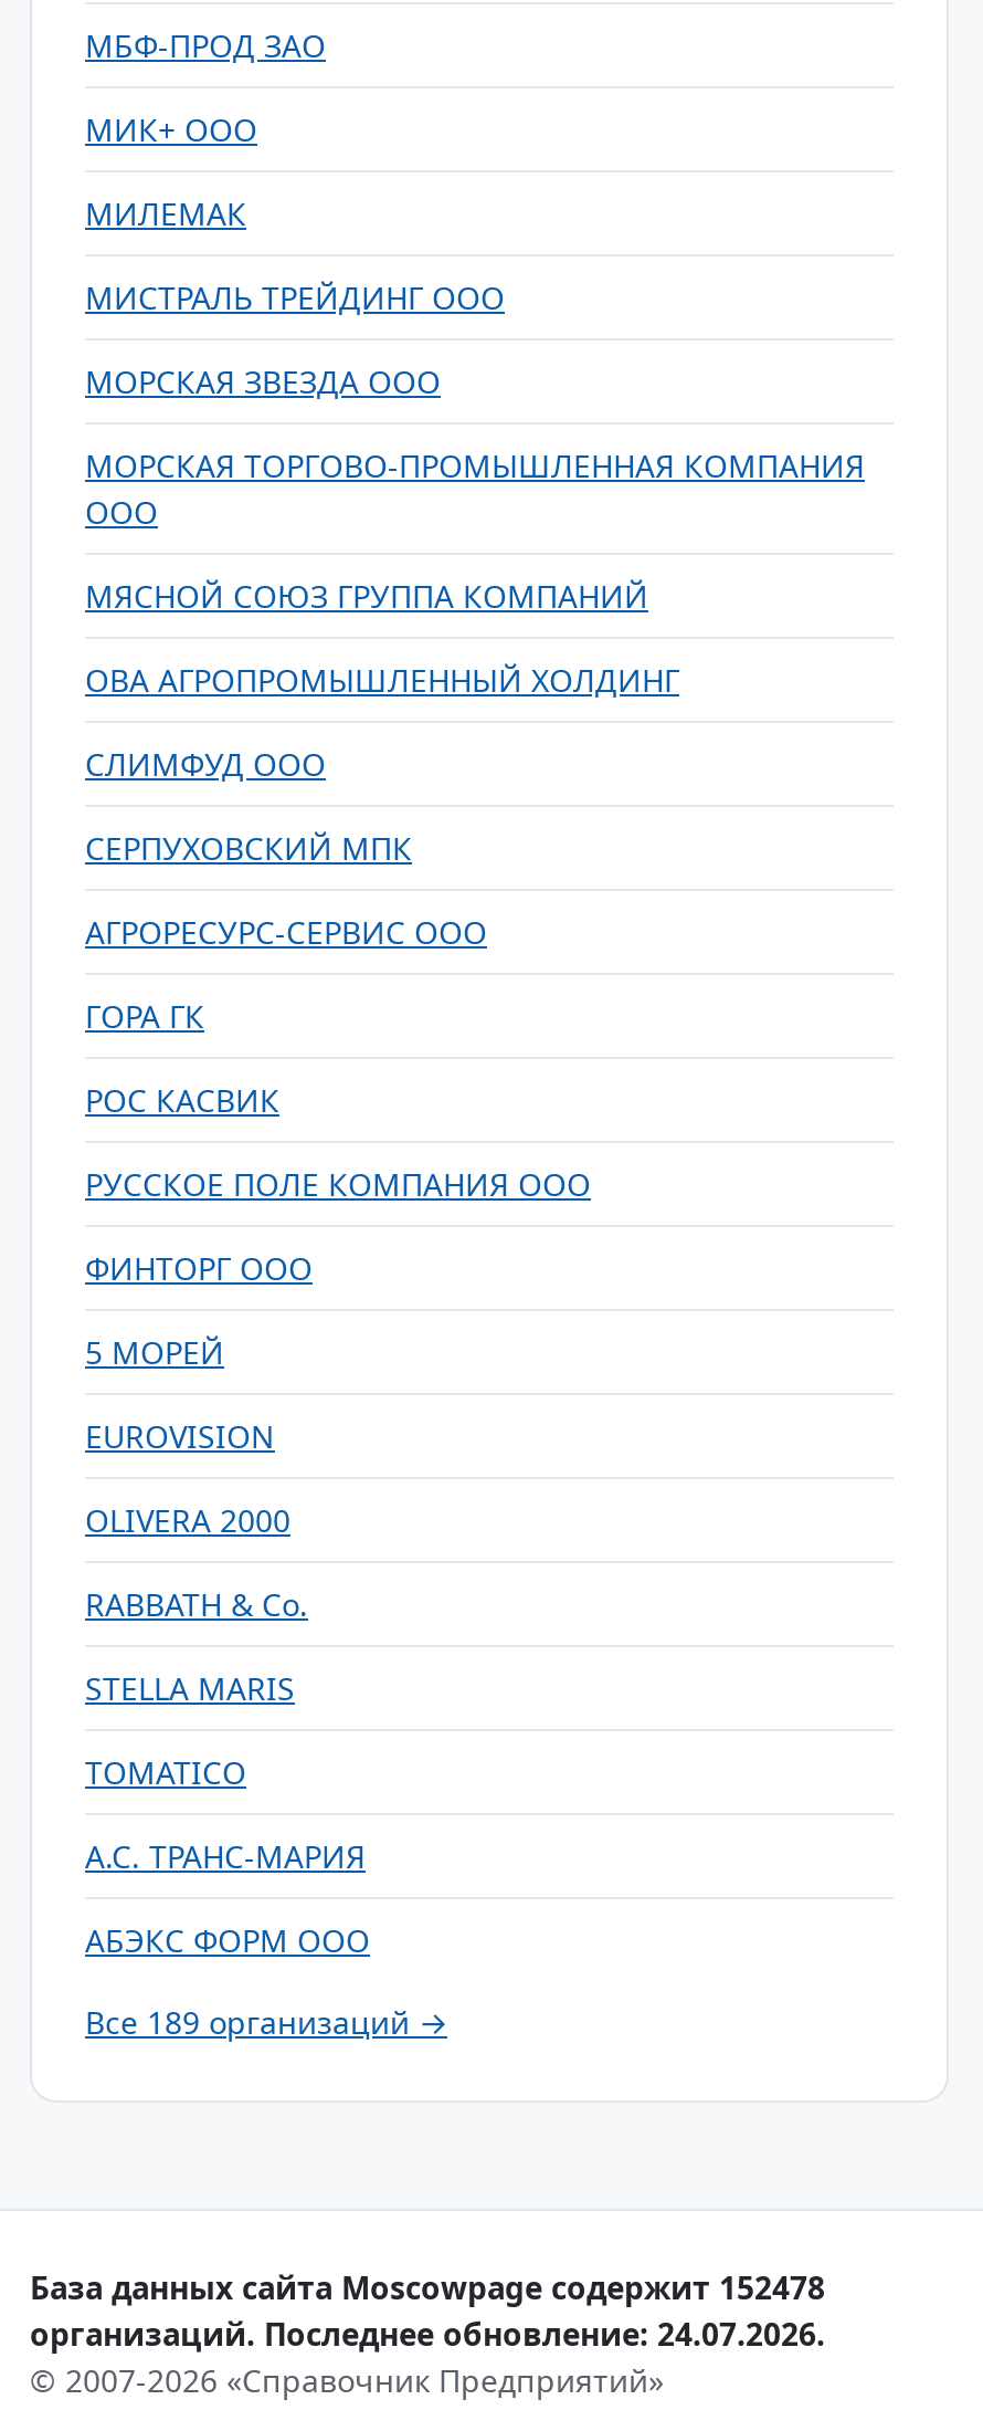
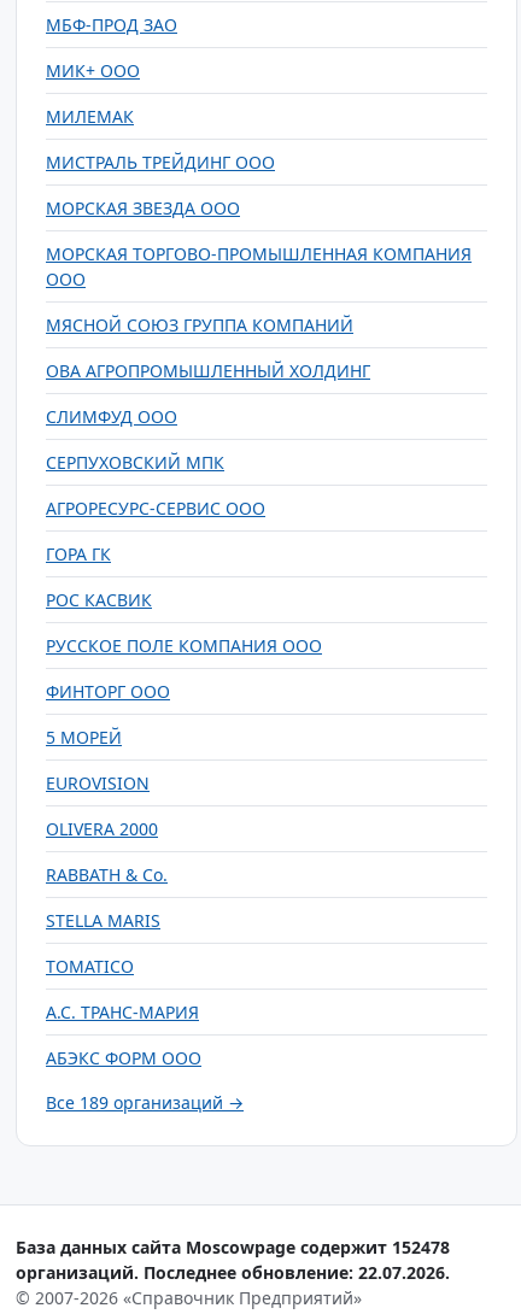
- организаций. Последнее обновление: 24.07.2026.
+ организаций. Последнее обновление: 22.07.2026.
